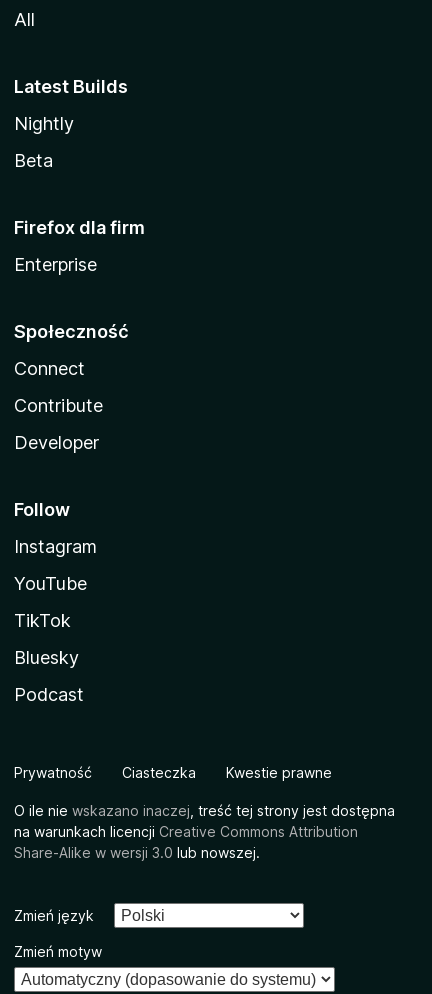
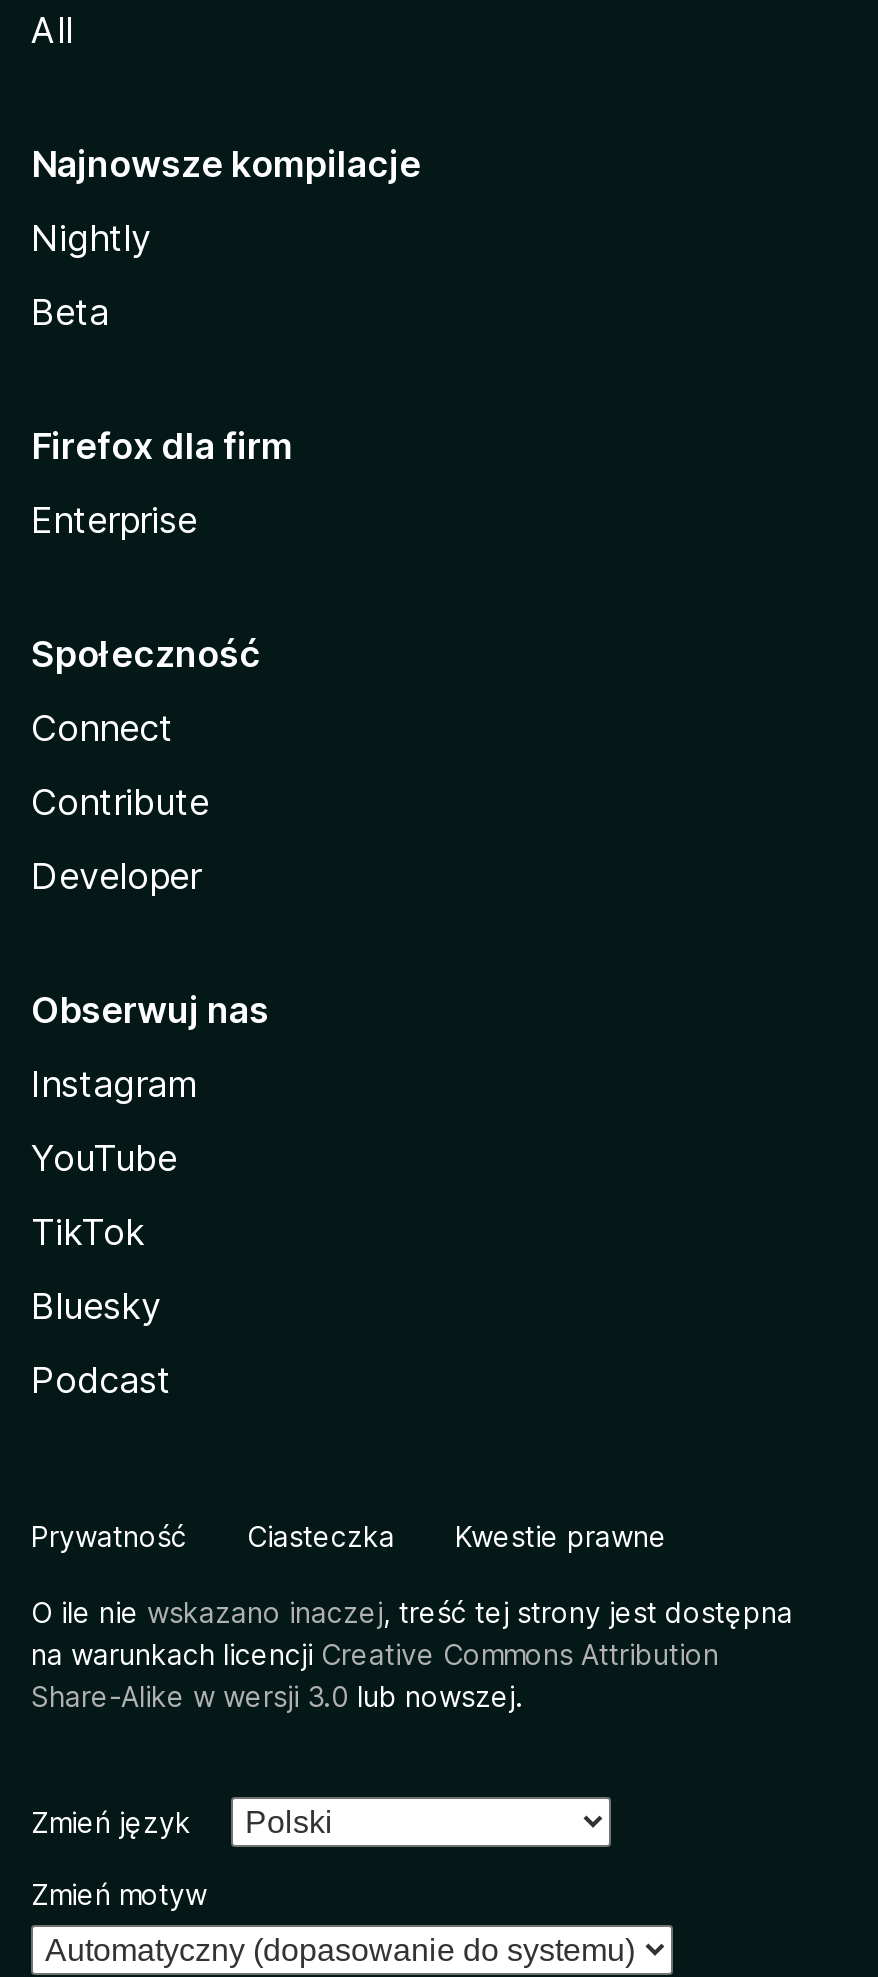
- Latest Builds
+ Najnowsze kompilacje

- Follow
+ Obserwuj nas
